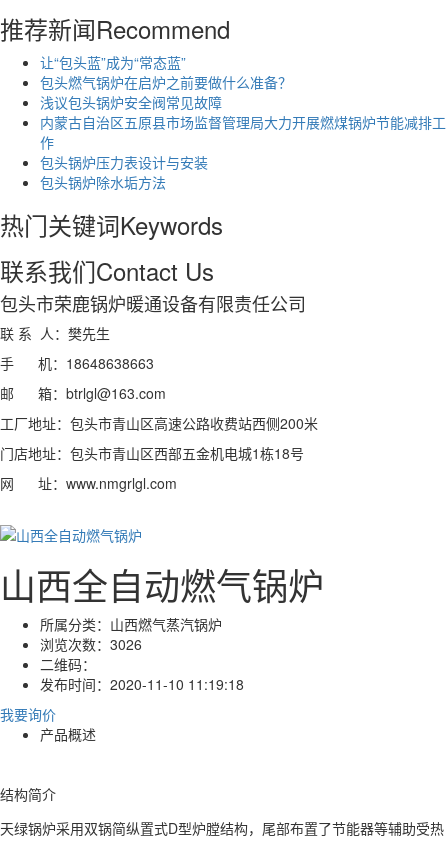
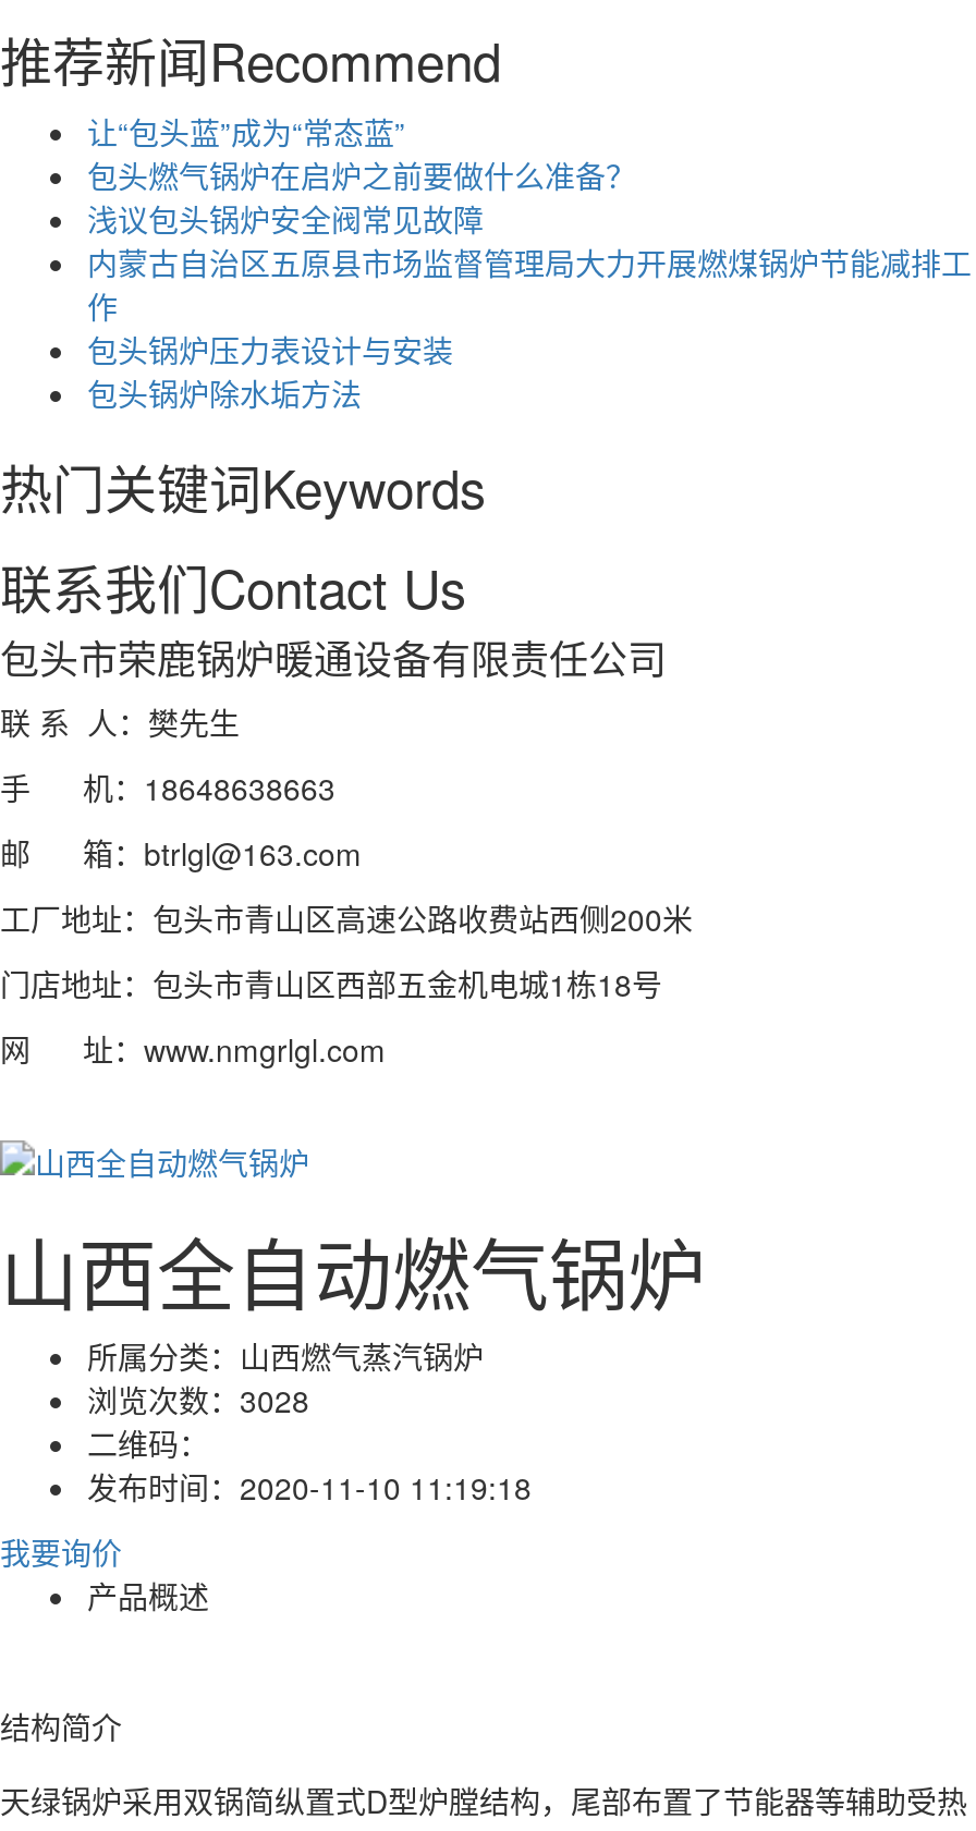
- 浏览次数：3026
+ 浏览次数：3028
